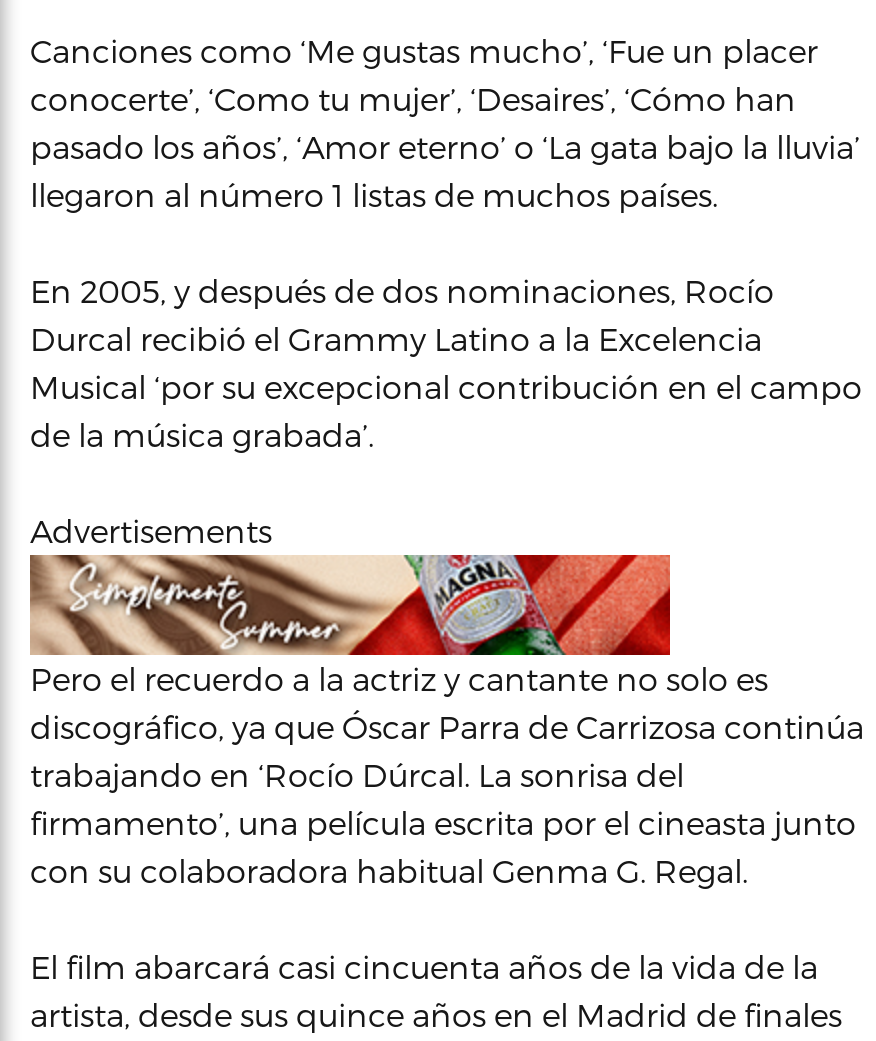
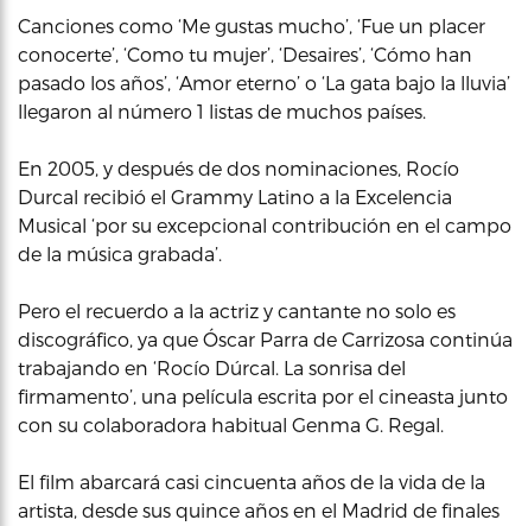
- Advertisements

- [image]
